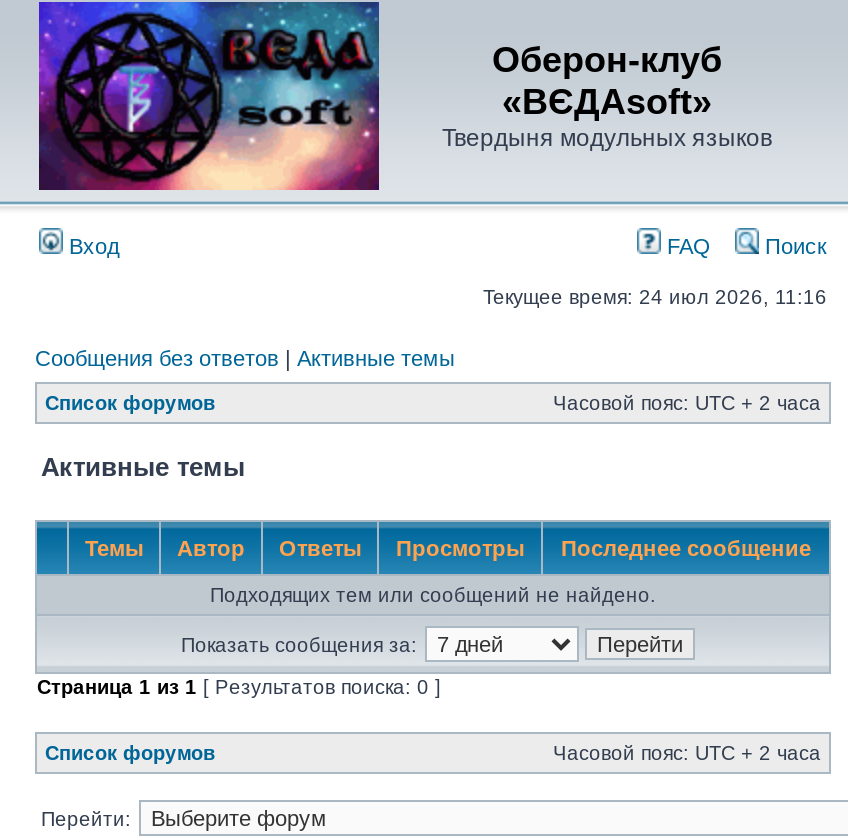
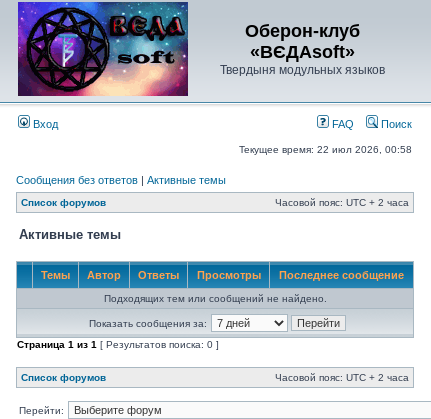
- Текущее время: 24 июл 2026, 11:16
+ Текущее время: 22 июл 2026, 00:58
